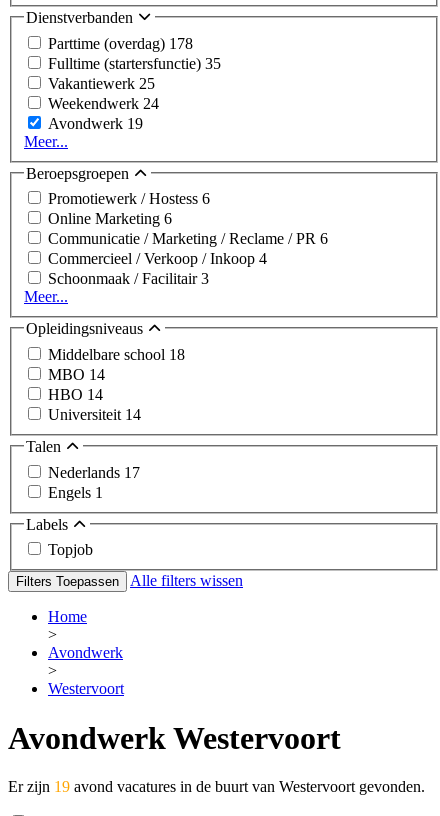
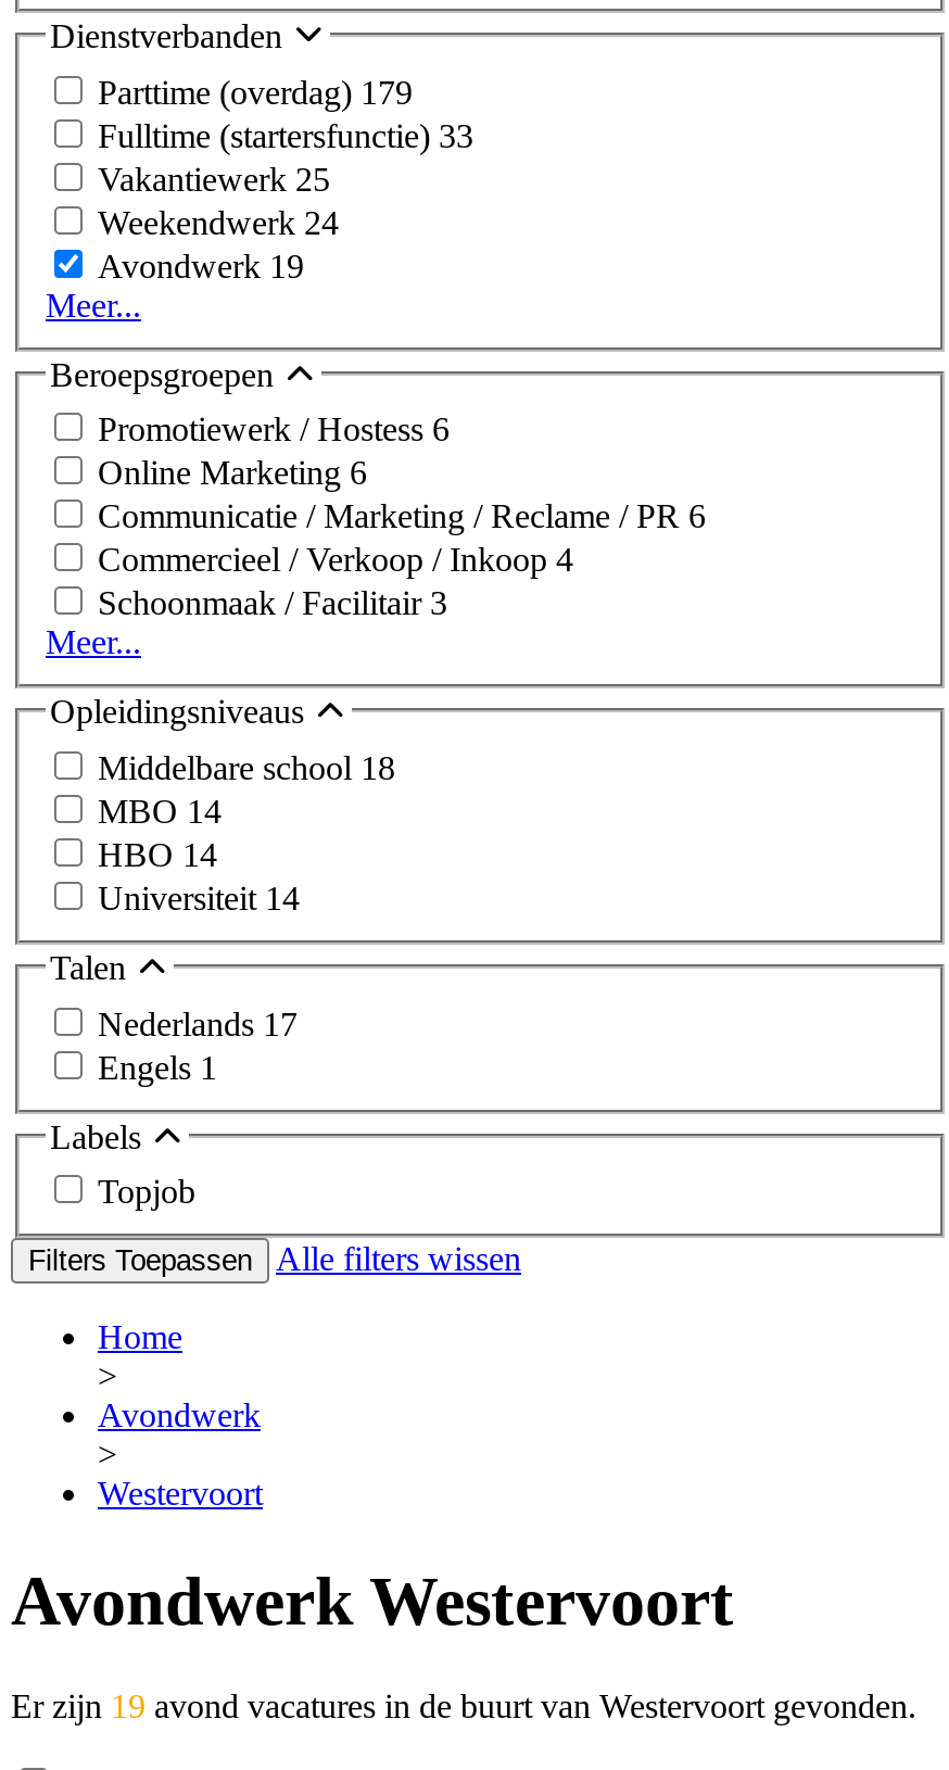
- Parttime (overdag) 178
+ Parttime (overdag) 179

- Fulltime (startersfunctie) 35
+ Fulltime (startersfunctie) 33
